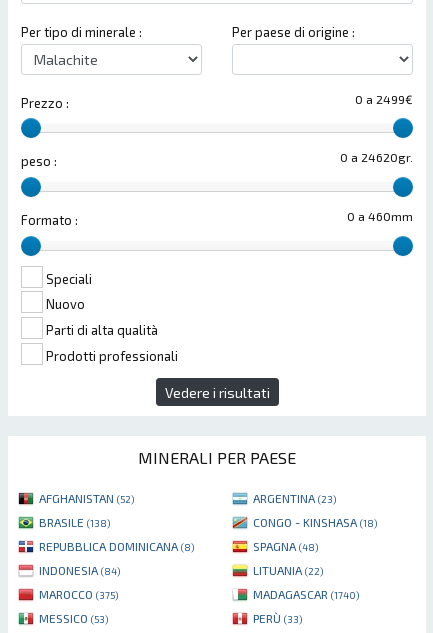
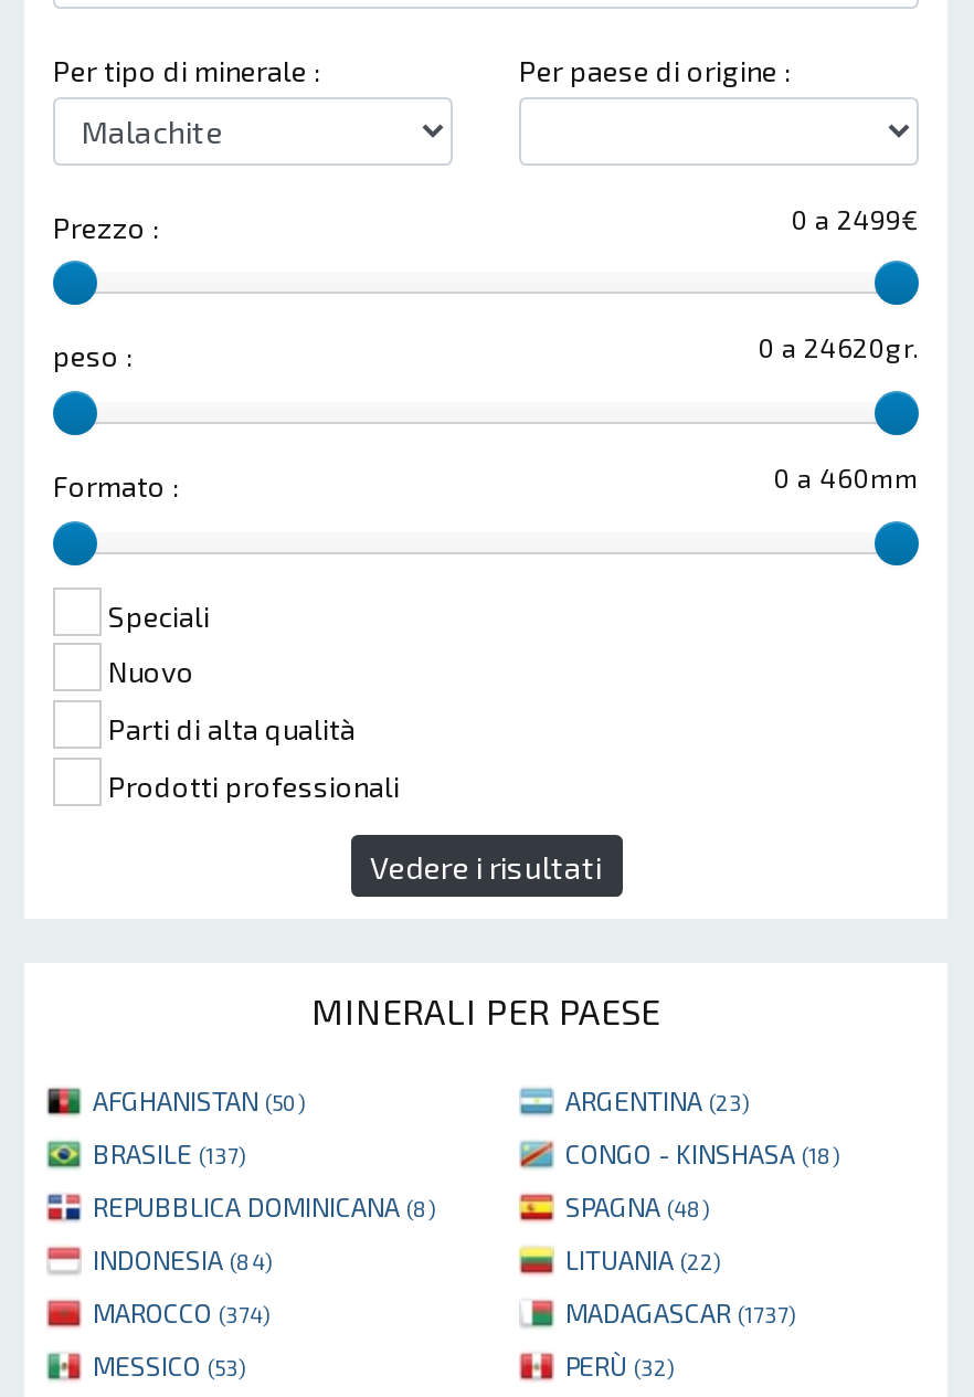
- AFGHANISTAN (52)
+ AFGHANISTAN (50)

- BRASILE (138)
+ BRASILE (137)

- MAROCCO (375)
+ MAROCCO (374)

- MADAGASCAR (1740)
+ MADAGASCAR (1737)

- PERÙ (33)
+ PERÙ (32)
